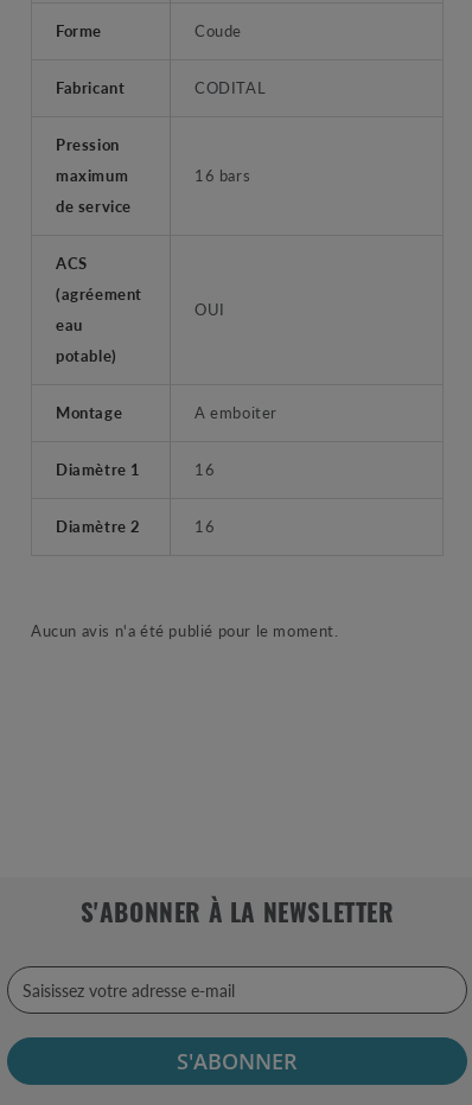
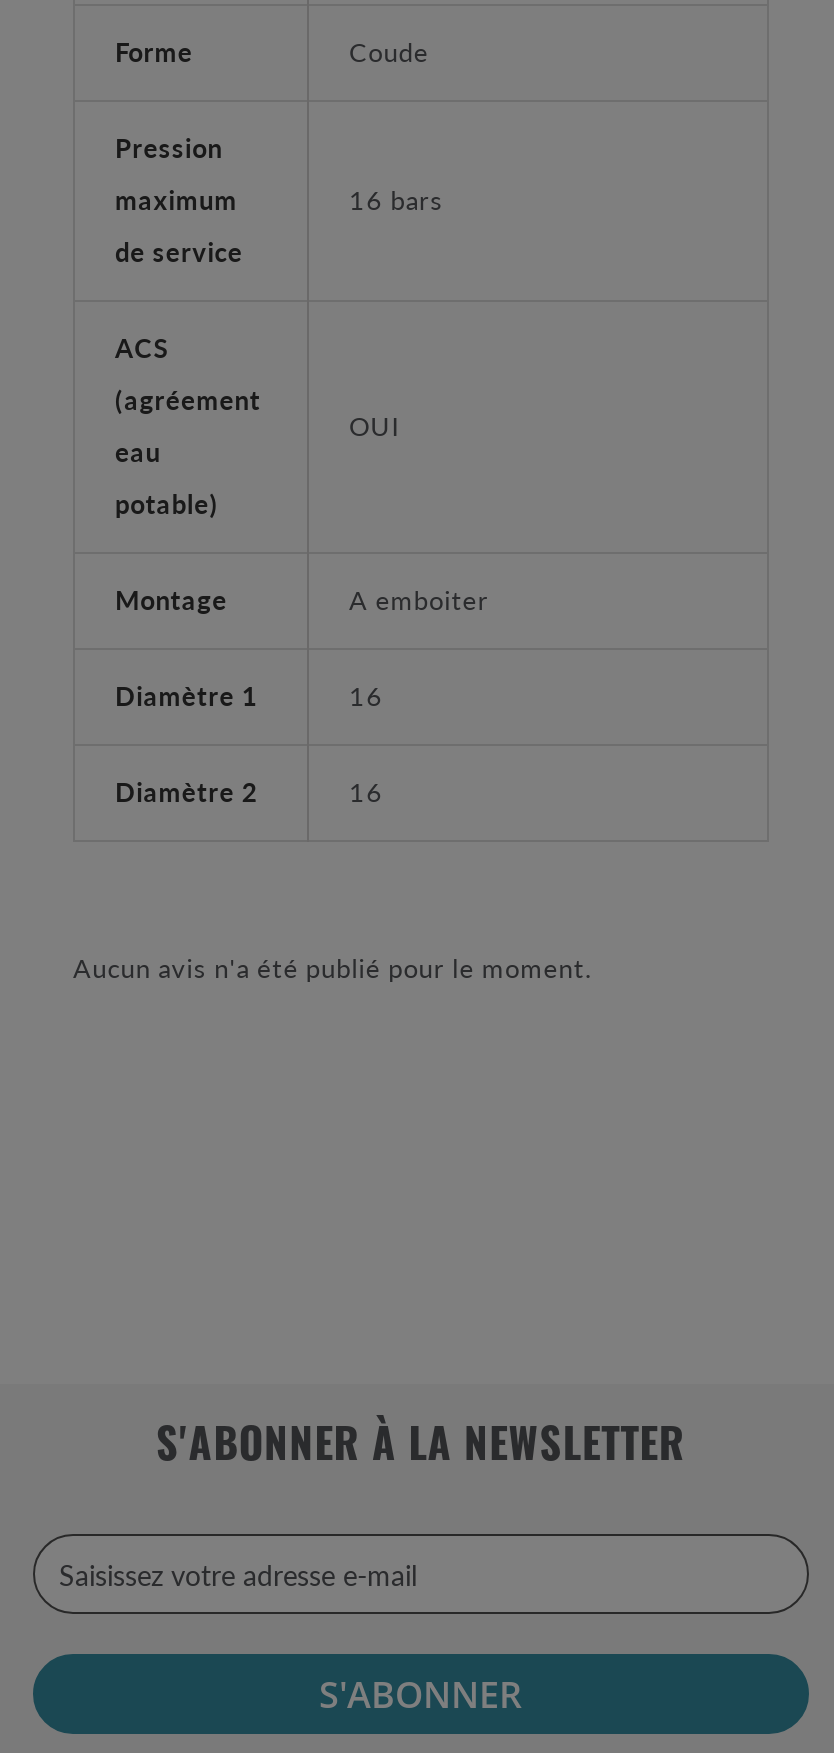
- Fabricant
- CODITAL
